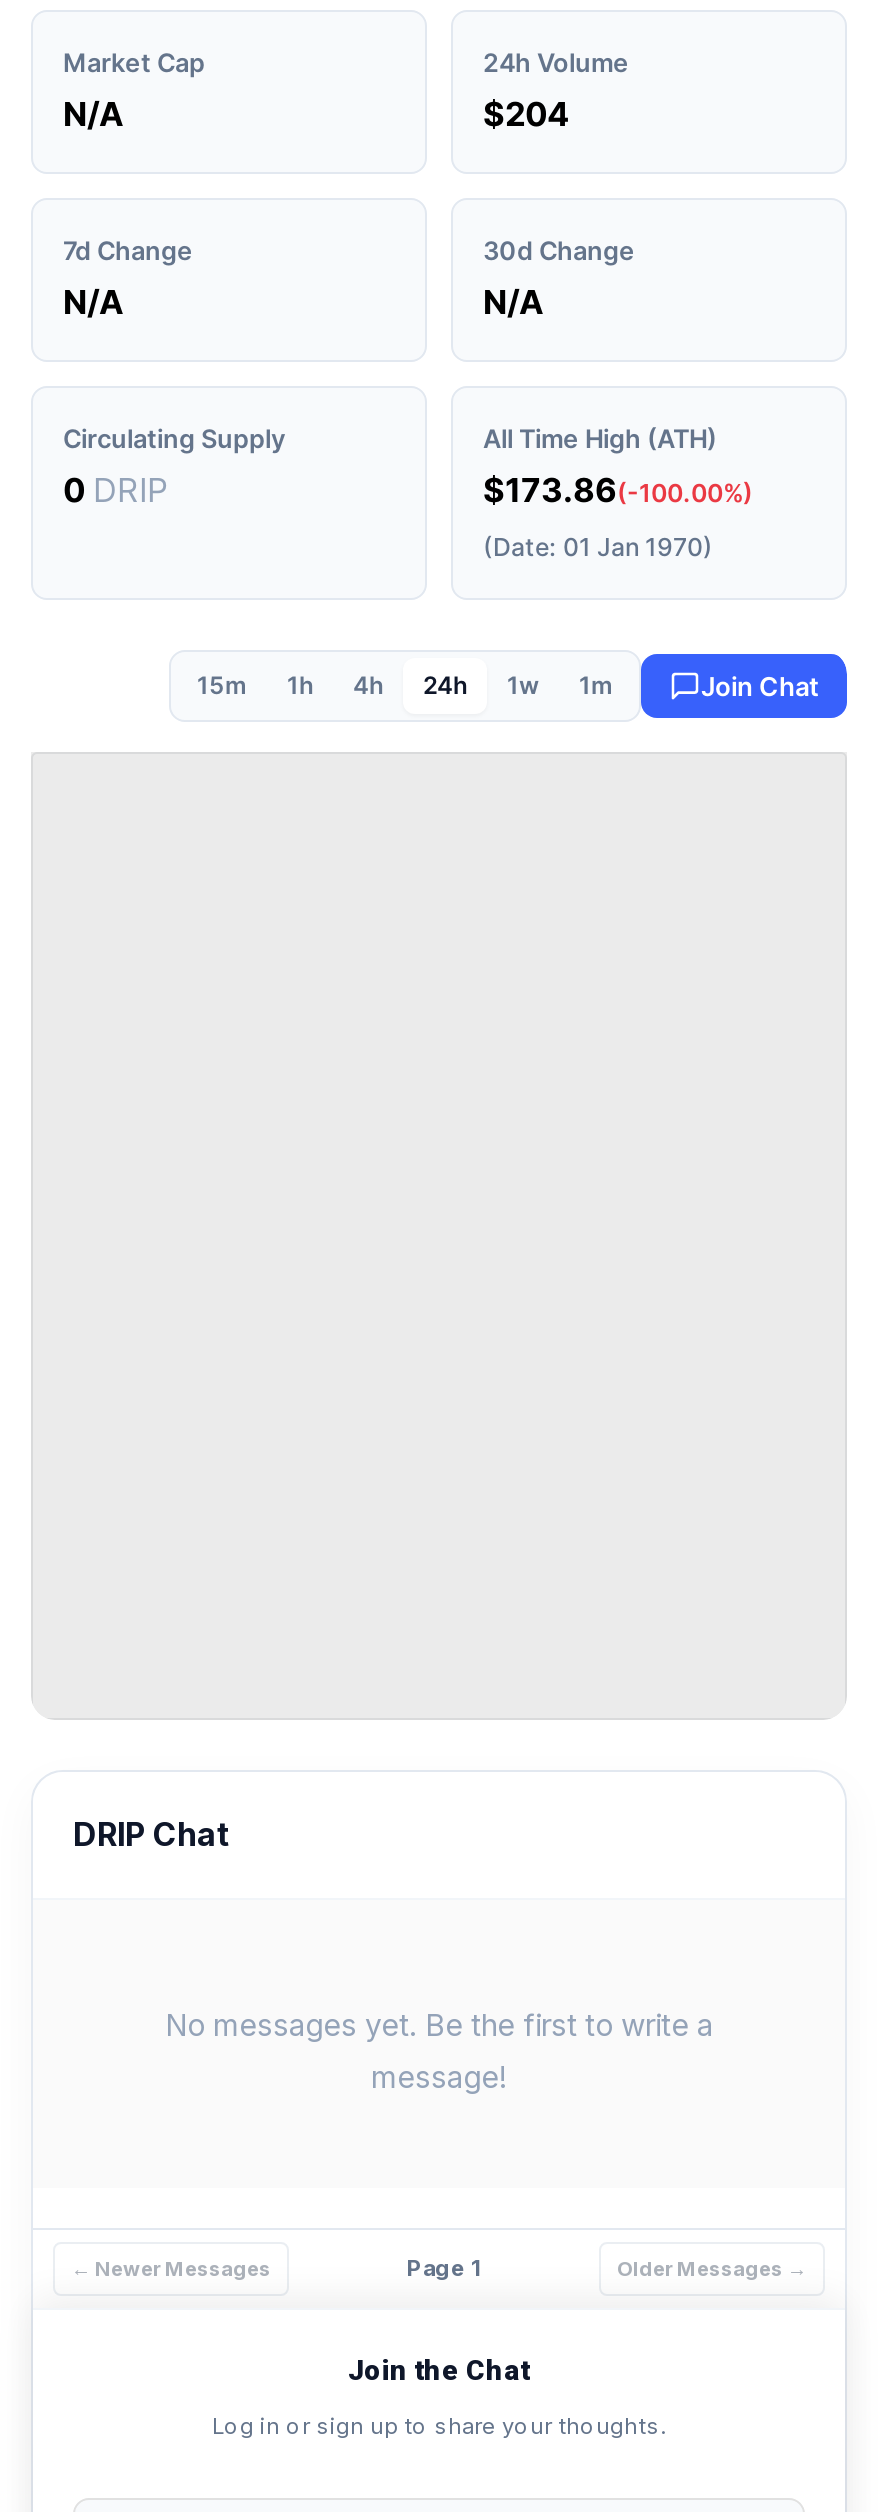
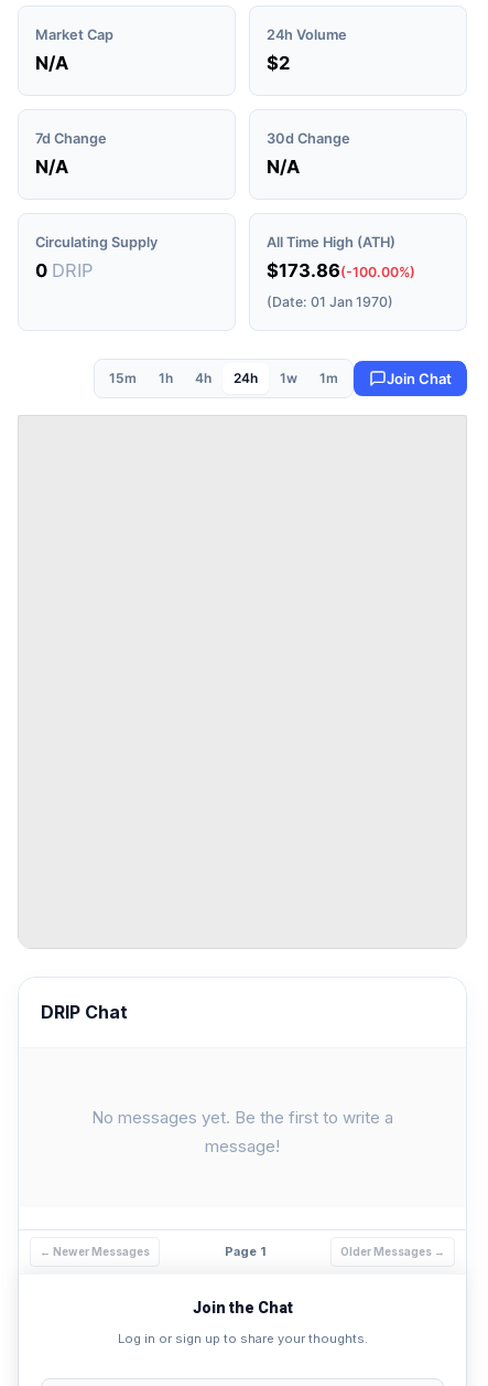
- $204
+ $2
